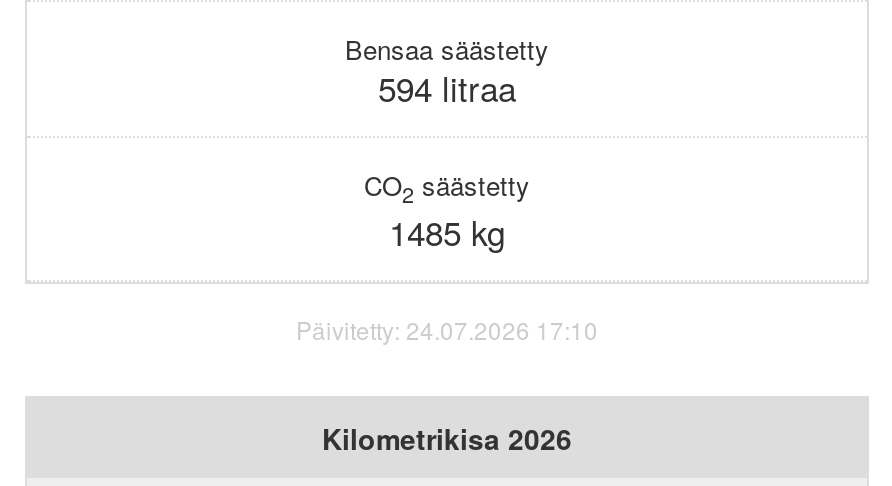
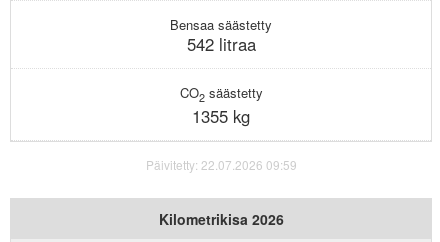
- 594 litraa
+ 542 litraa

- 1485 kg
+ 1355 kg

- Päivitetty: 24.07.2026 17:10
+ Päivitetty: 22.07.2026 09:59
